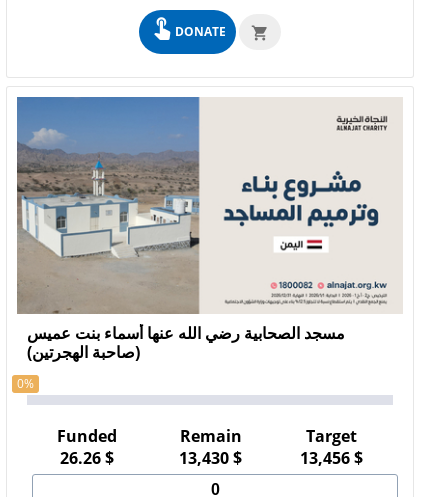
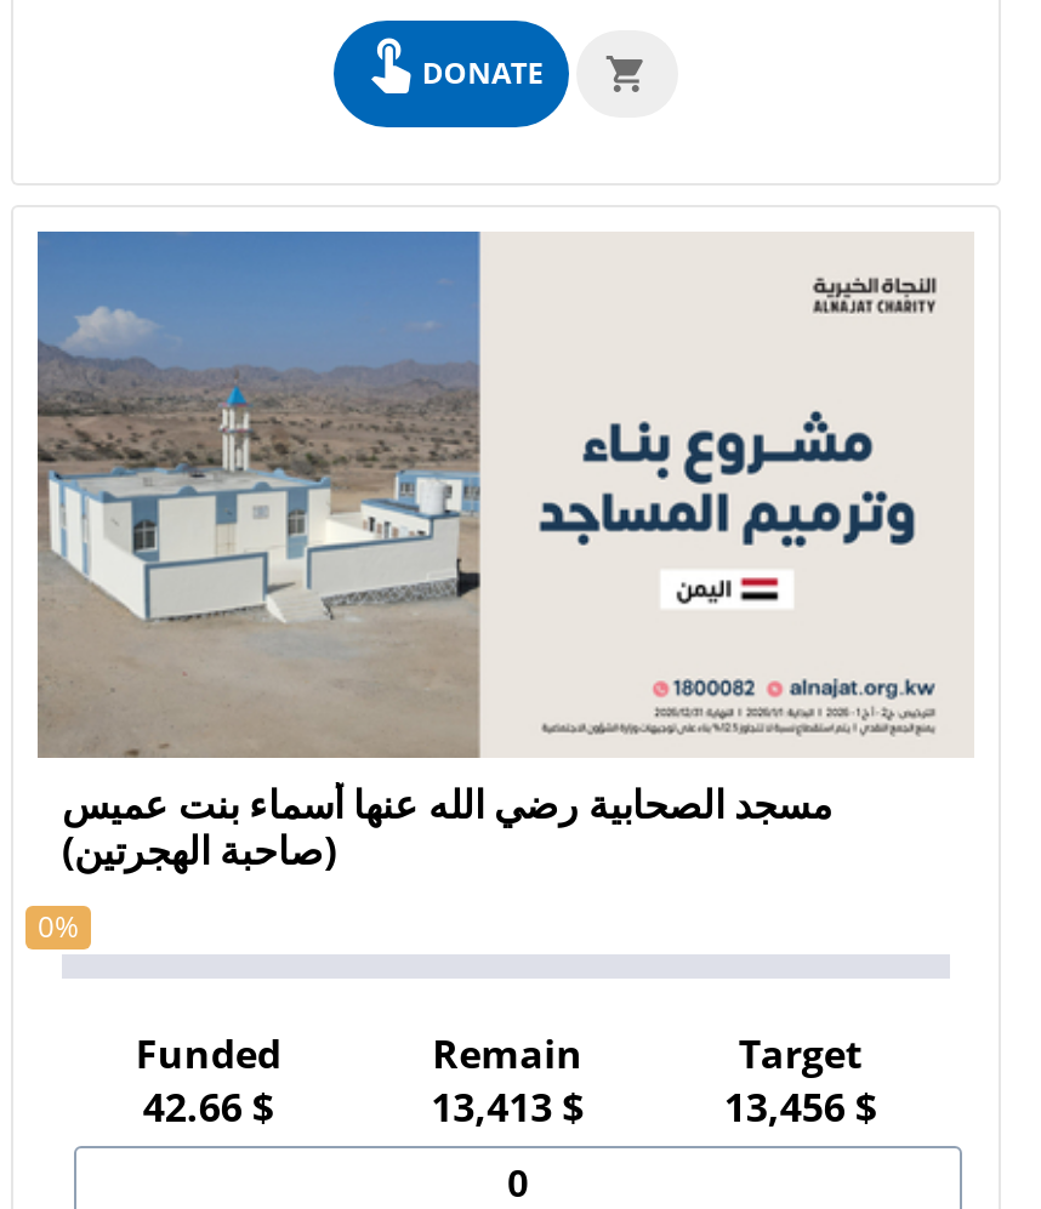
- 26.26 $
+ 42.66 $

- 13,430 $
+ 13,413 $
